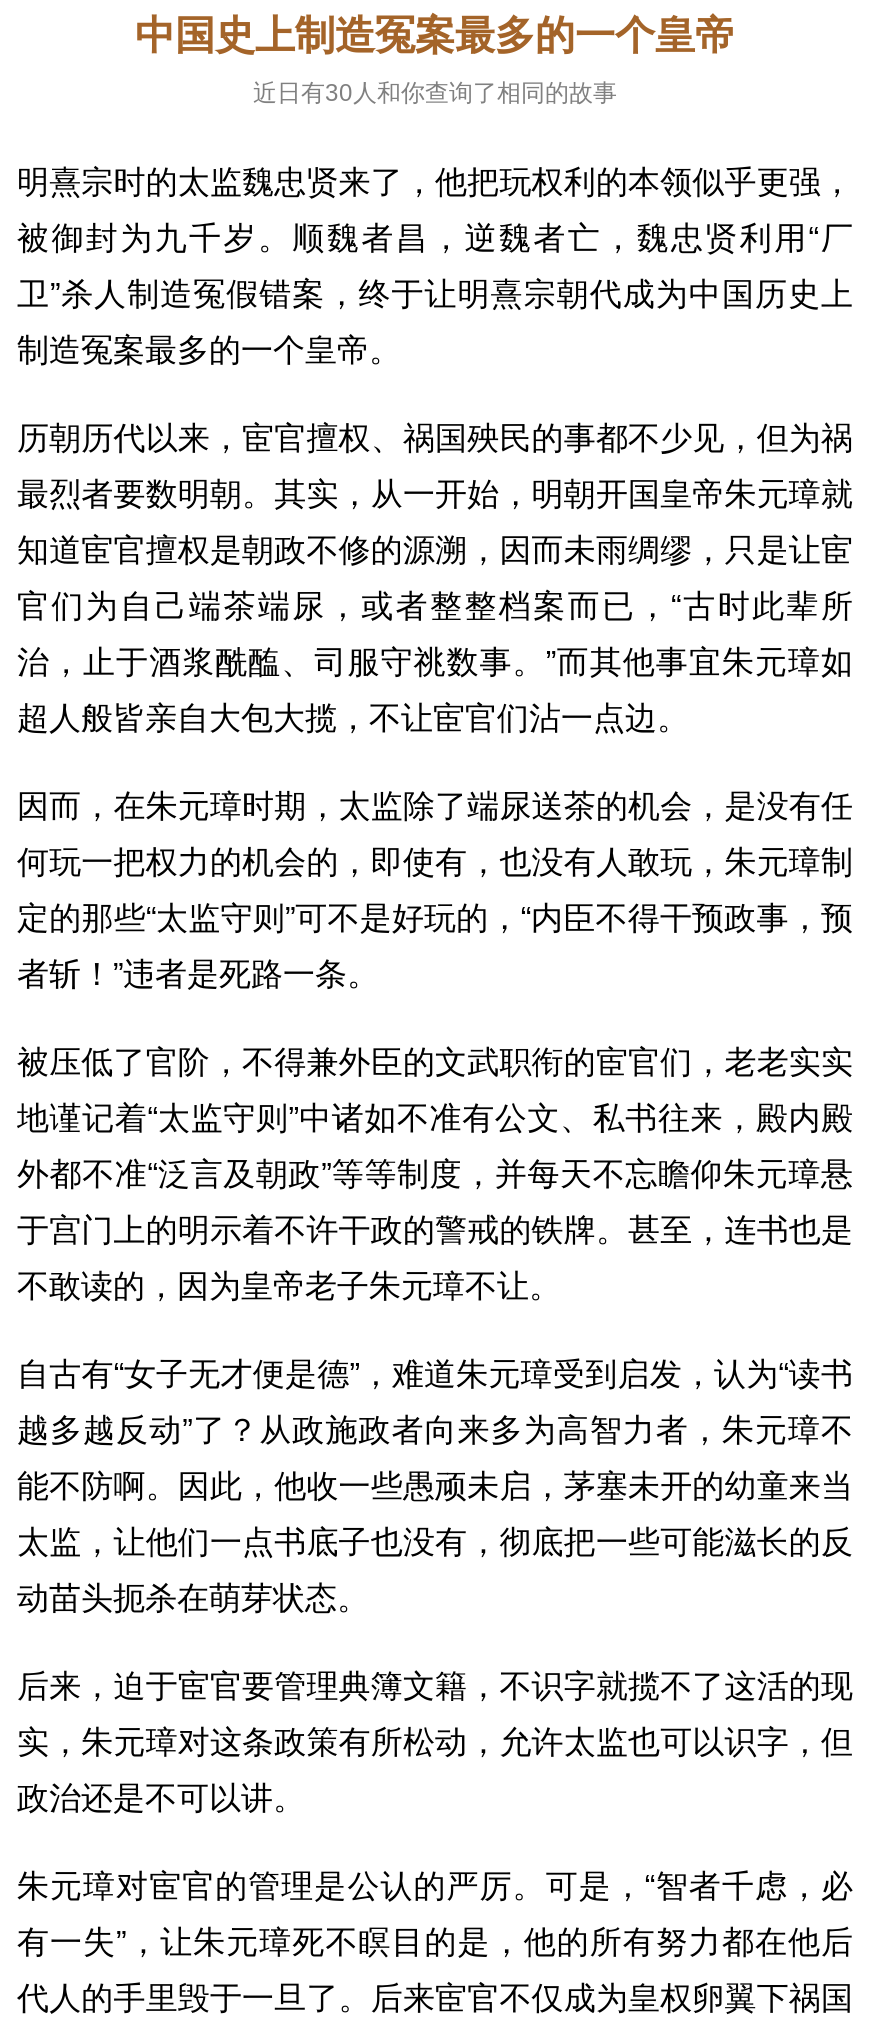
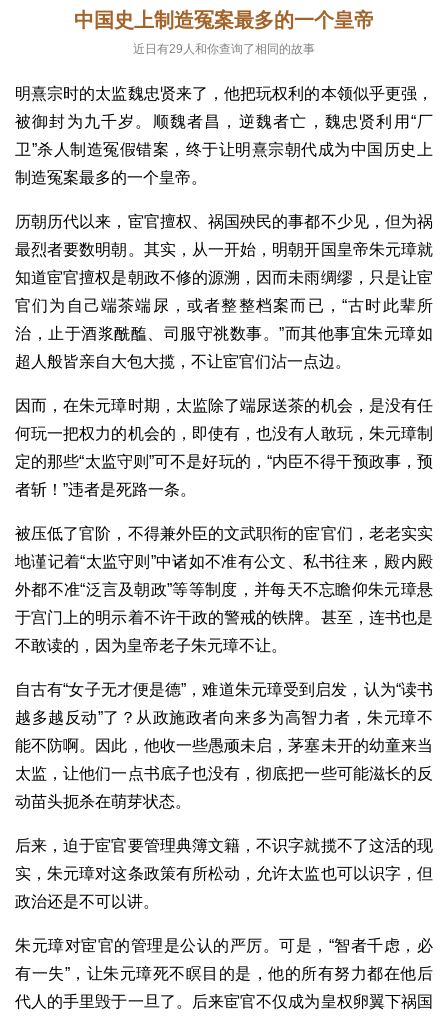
- 近日有30人和你查询了相同的故事
+ 近日有29人和你查询了相同的故事
